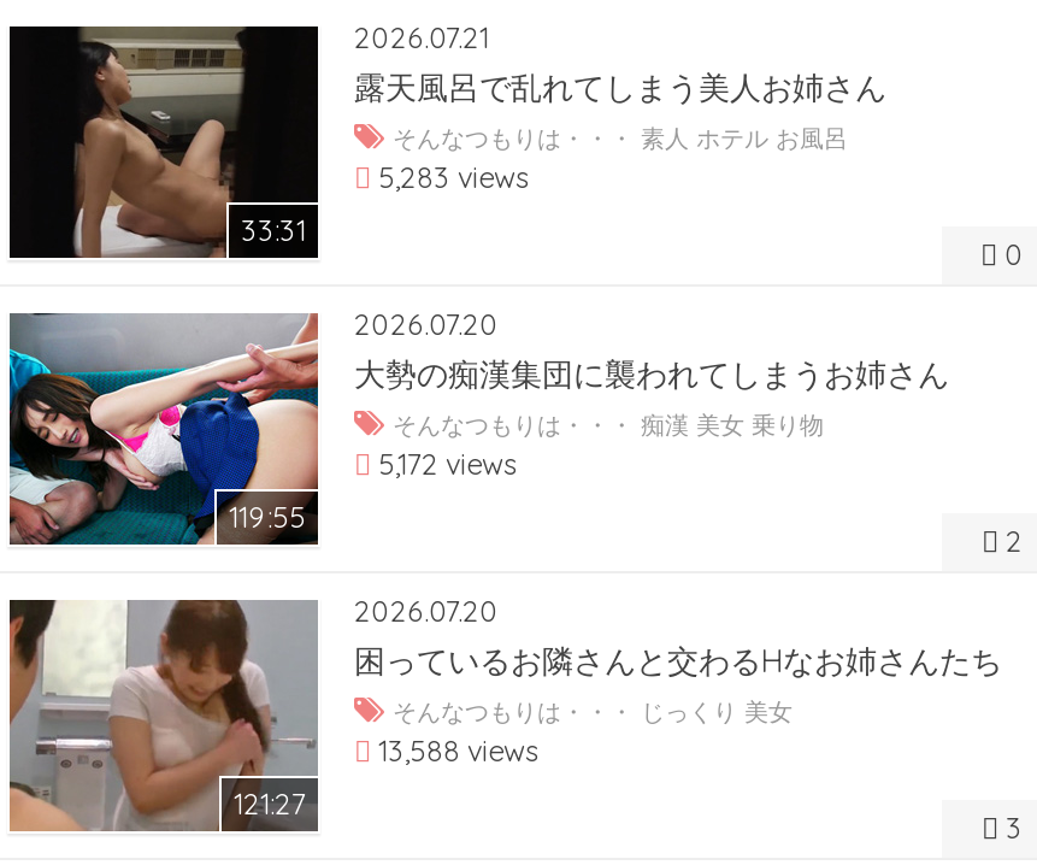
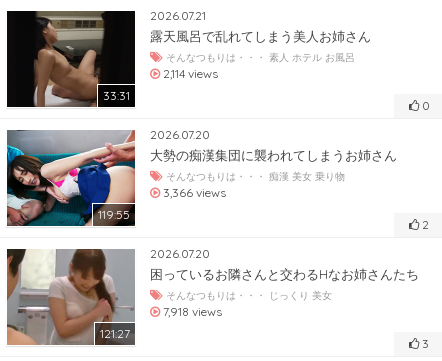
- 5,283 views
+ 2,114 views

- 5,172 views
+ 3,366 views

- 13,588 views
+ 7,918 views
